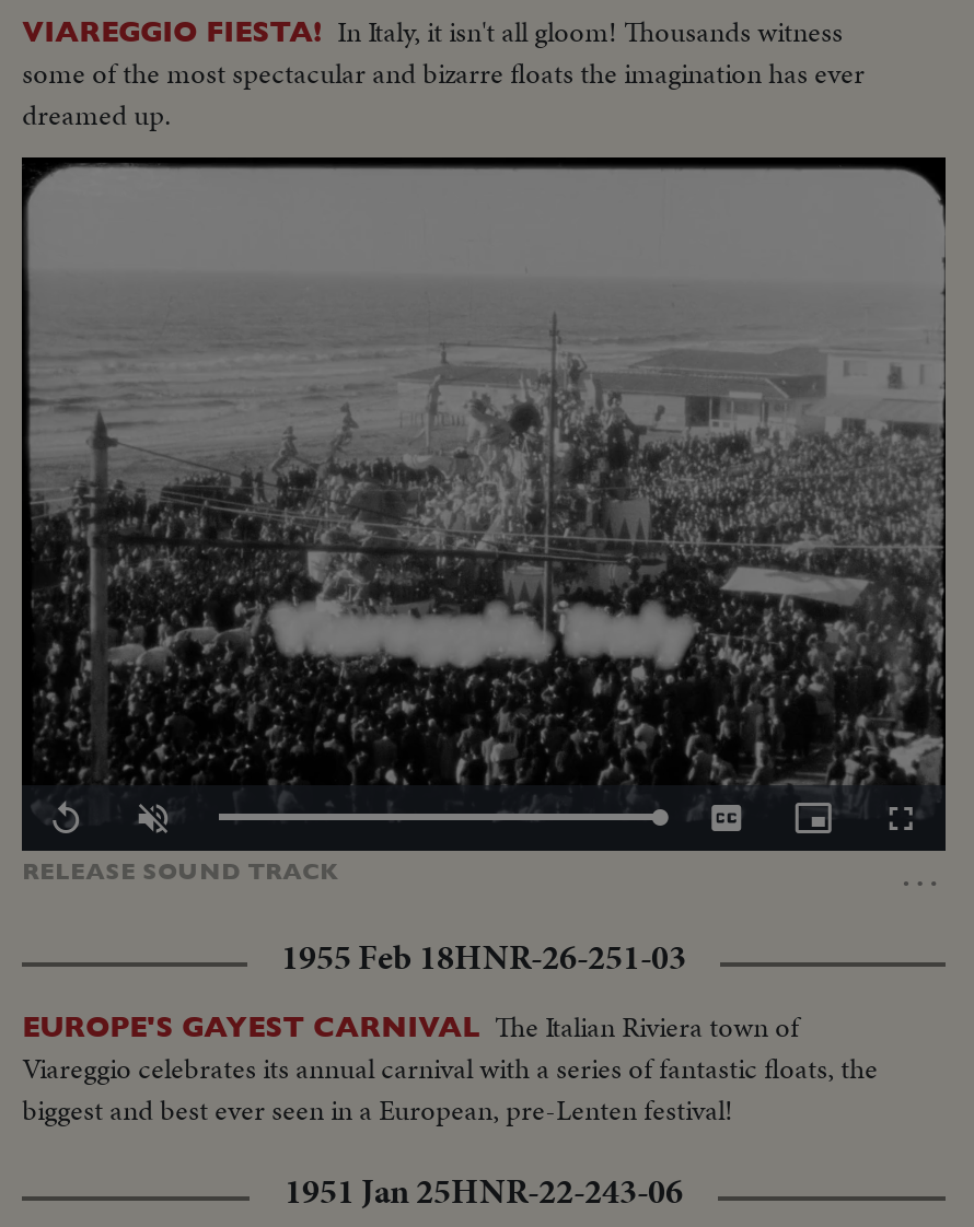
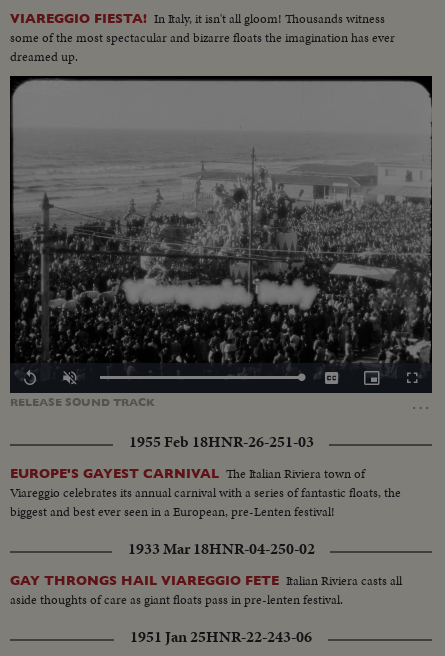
+ 1933 Mar 18HNR-04-250-02
+ GAY THRONGS HAIL VIAREGGIO FETE Italian Riviera casts all
+ aside thoughts of care as giant floats pass in pre-lenten festival.
